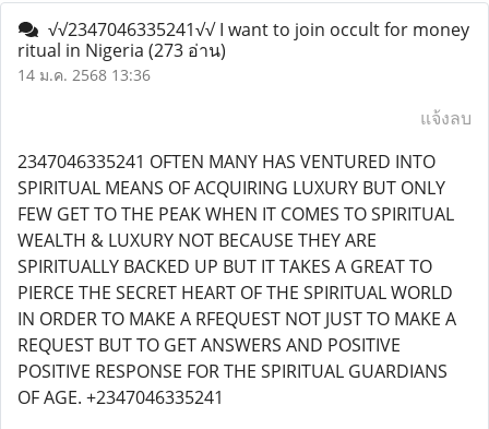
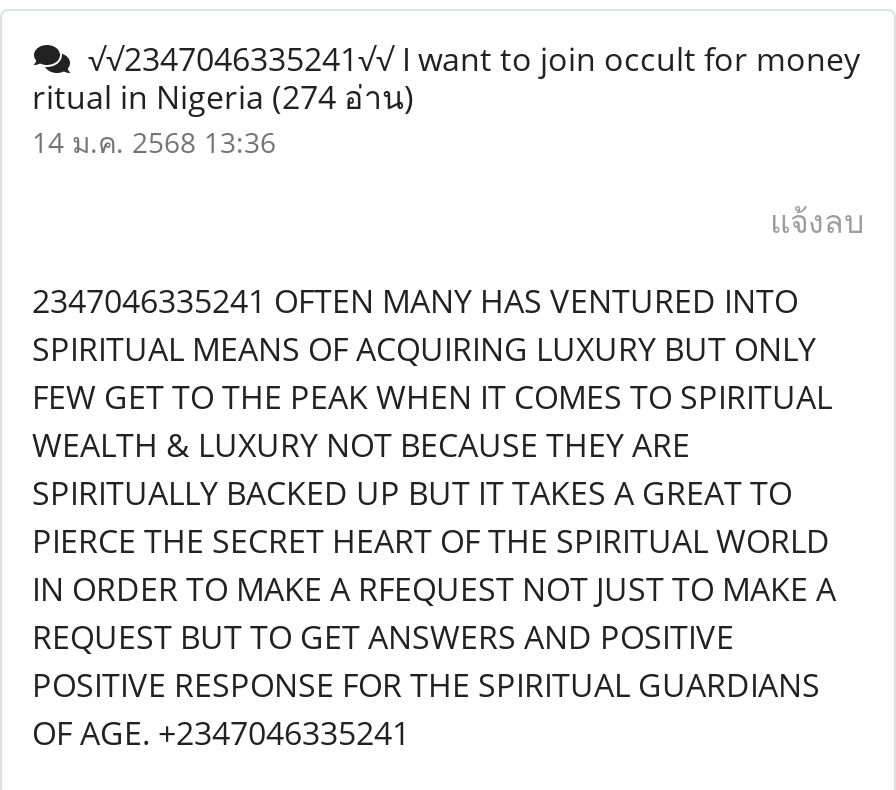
- ritual in Nigeria (273 อ่าน)
+ ritual in Nigeria (274 อ่าน)
